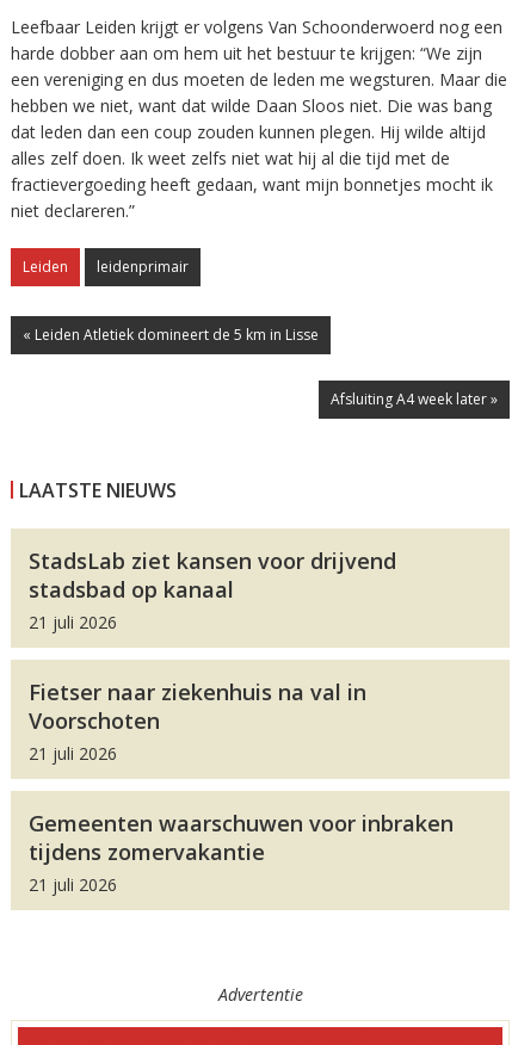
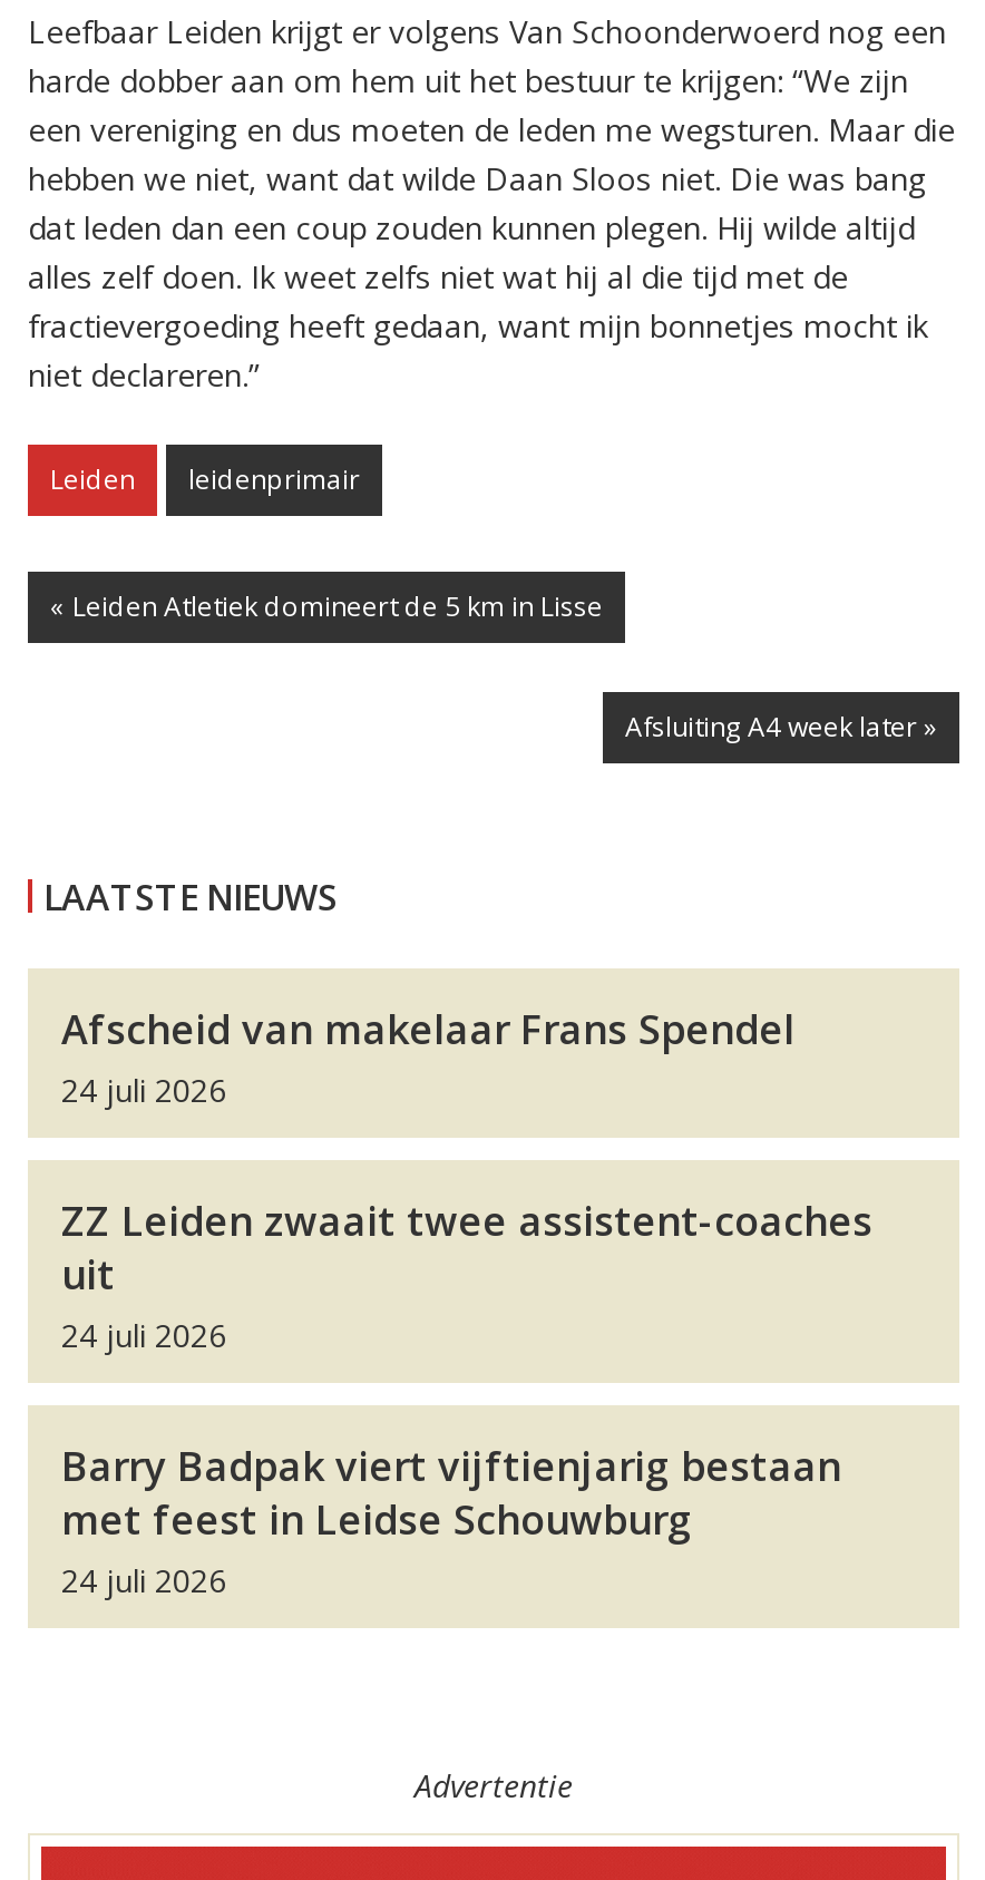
- StadsLab ziet kansen voor drijvend
- stadsbad op kanaal
- 21 juli 2026
+ Afscheid van makelaar Frans Spendel
+ 24 juli 2026

- Fietser naar ziekenhuis na val in
- Voorschoten
- 21 juli 2026
+ ZZ Leiden zwaait twee assistent-coaches
+ uit
+ 24 juli 2026

- Gemeenten waarschuwen voor inbraken
- tijdens zomervakantie
- 21 juli 2026
+ Barry Badpak viert vijftienjarig bestaan
+ met feest in Leidse Schouwburg
+ 24 juli 2026
